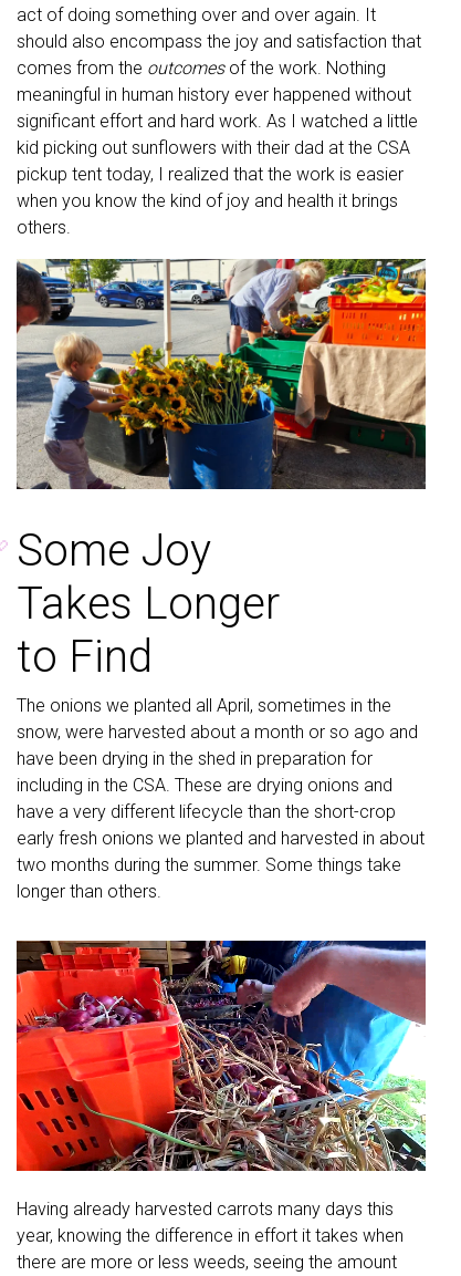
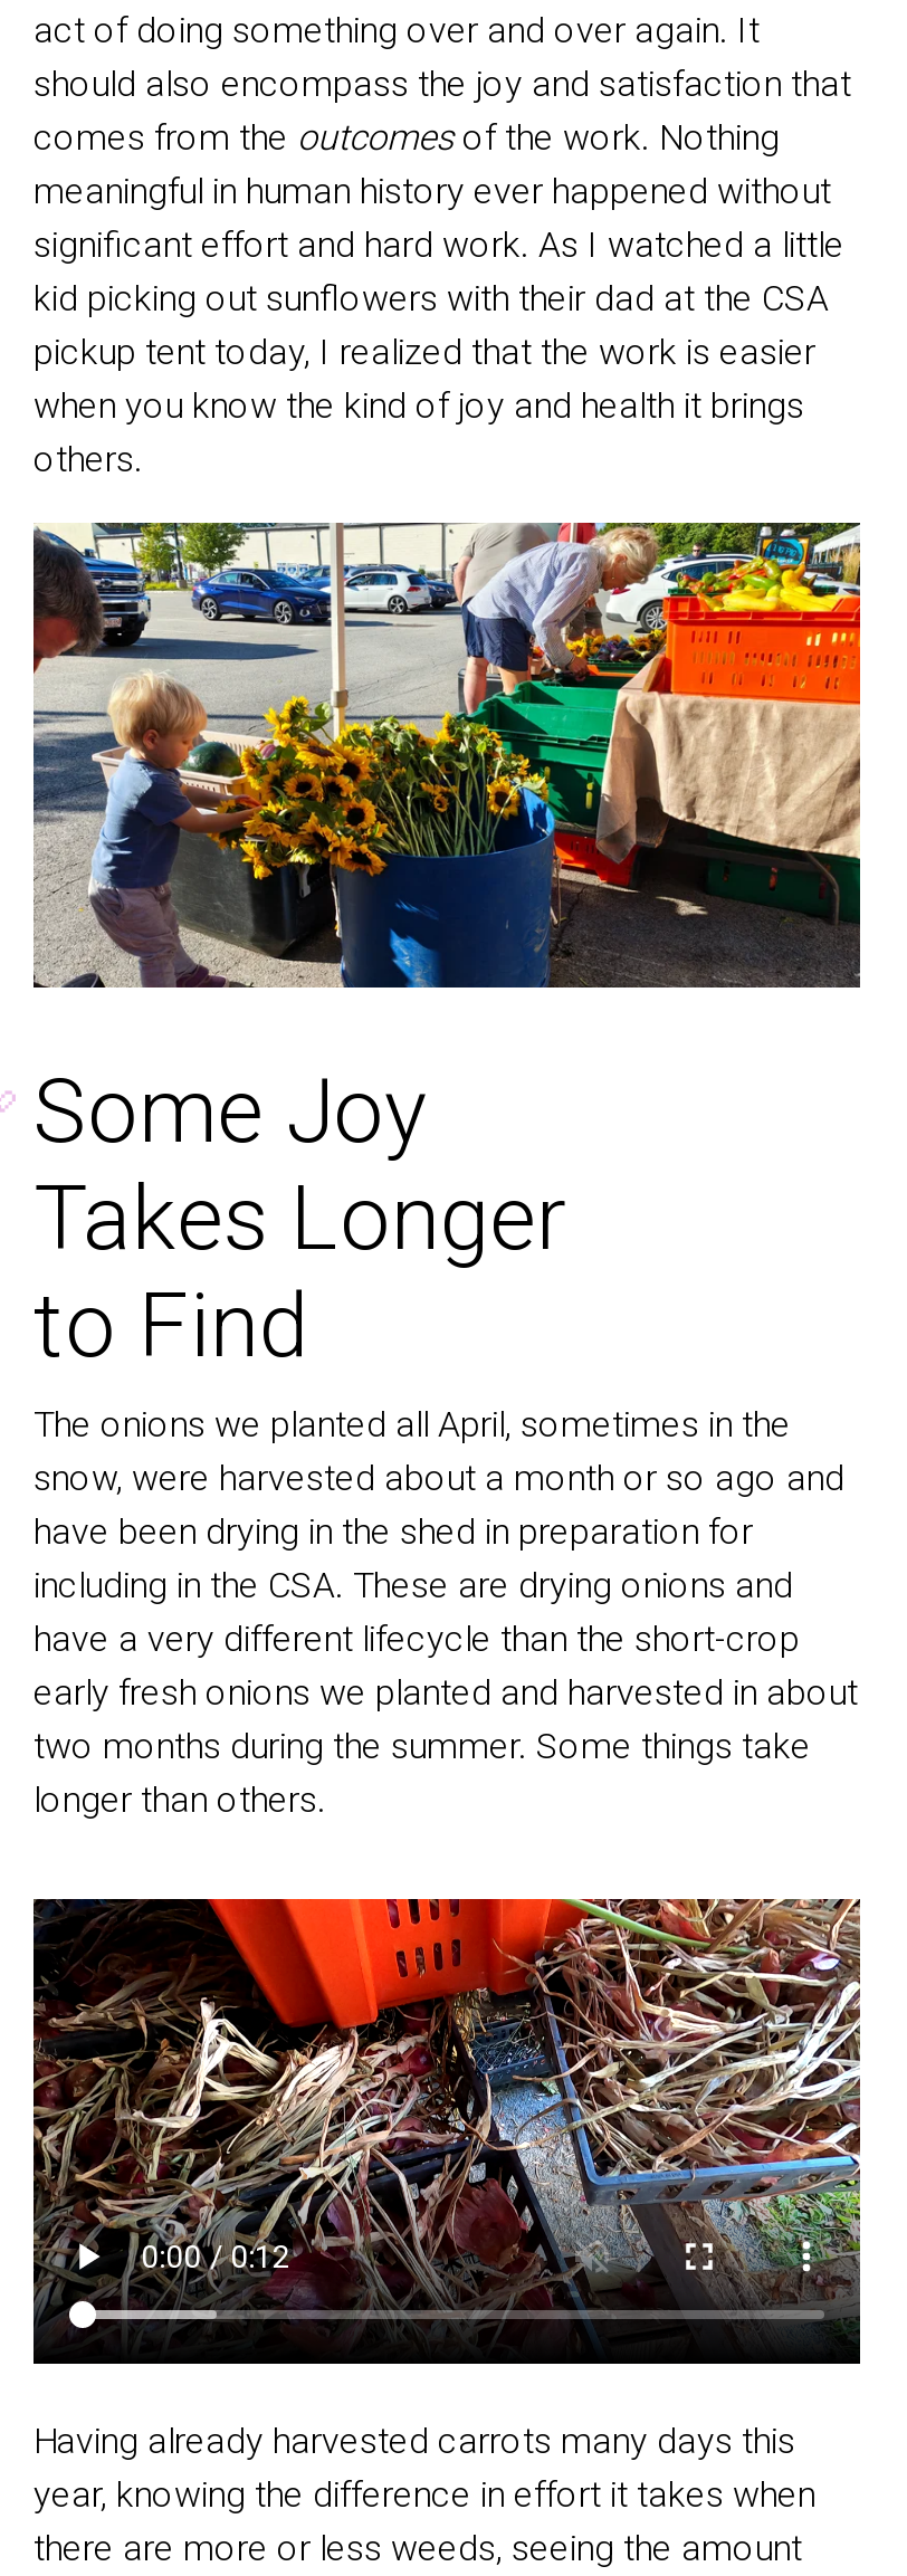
- [image]
+ [image]
